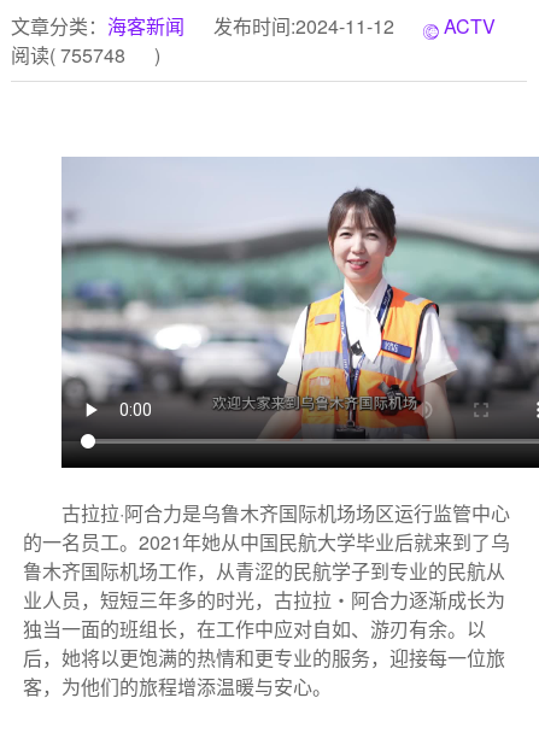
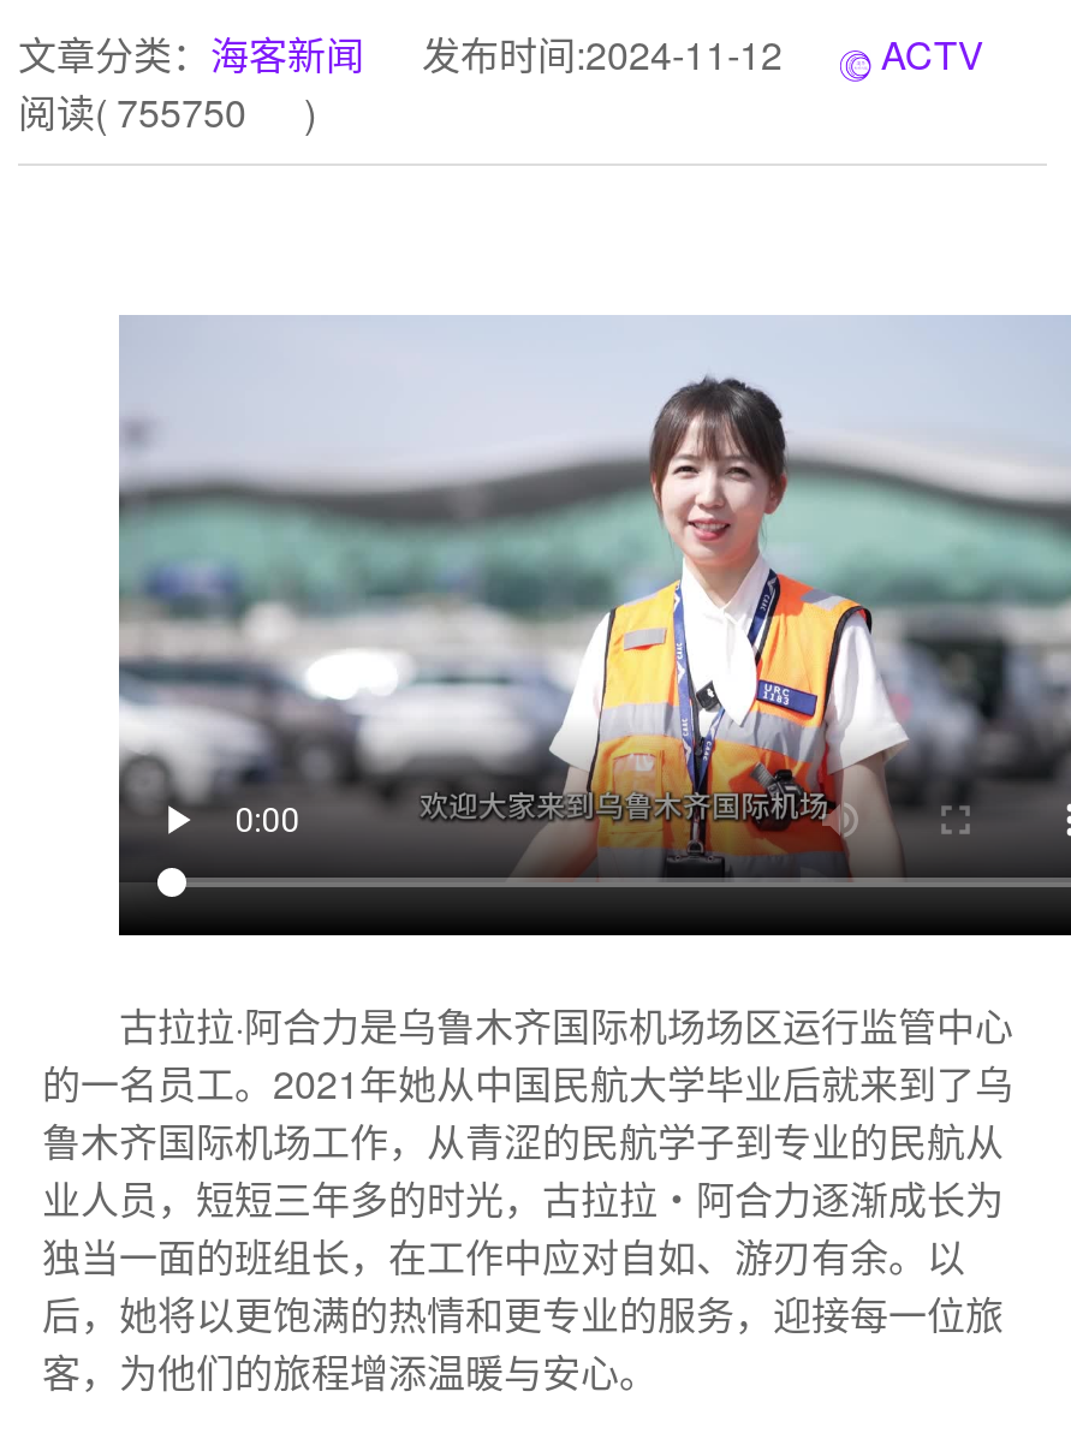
- 阅读(755748
+ 阅读(755750
